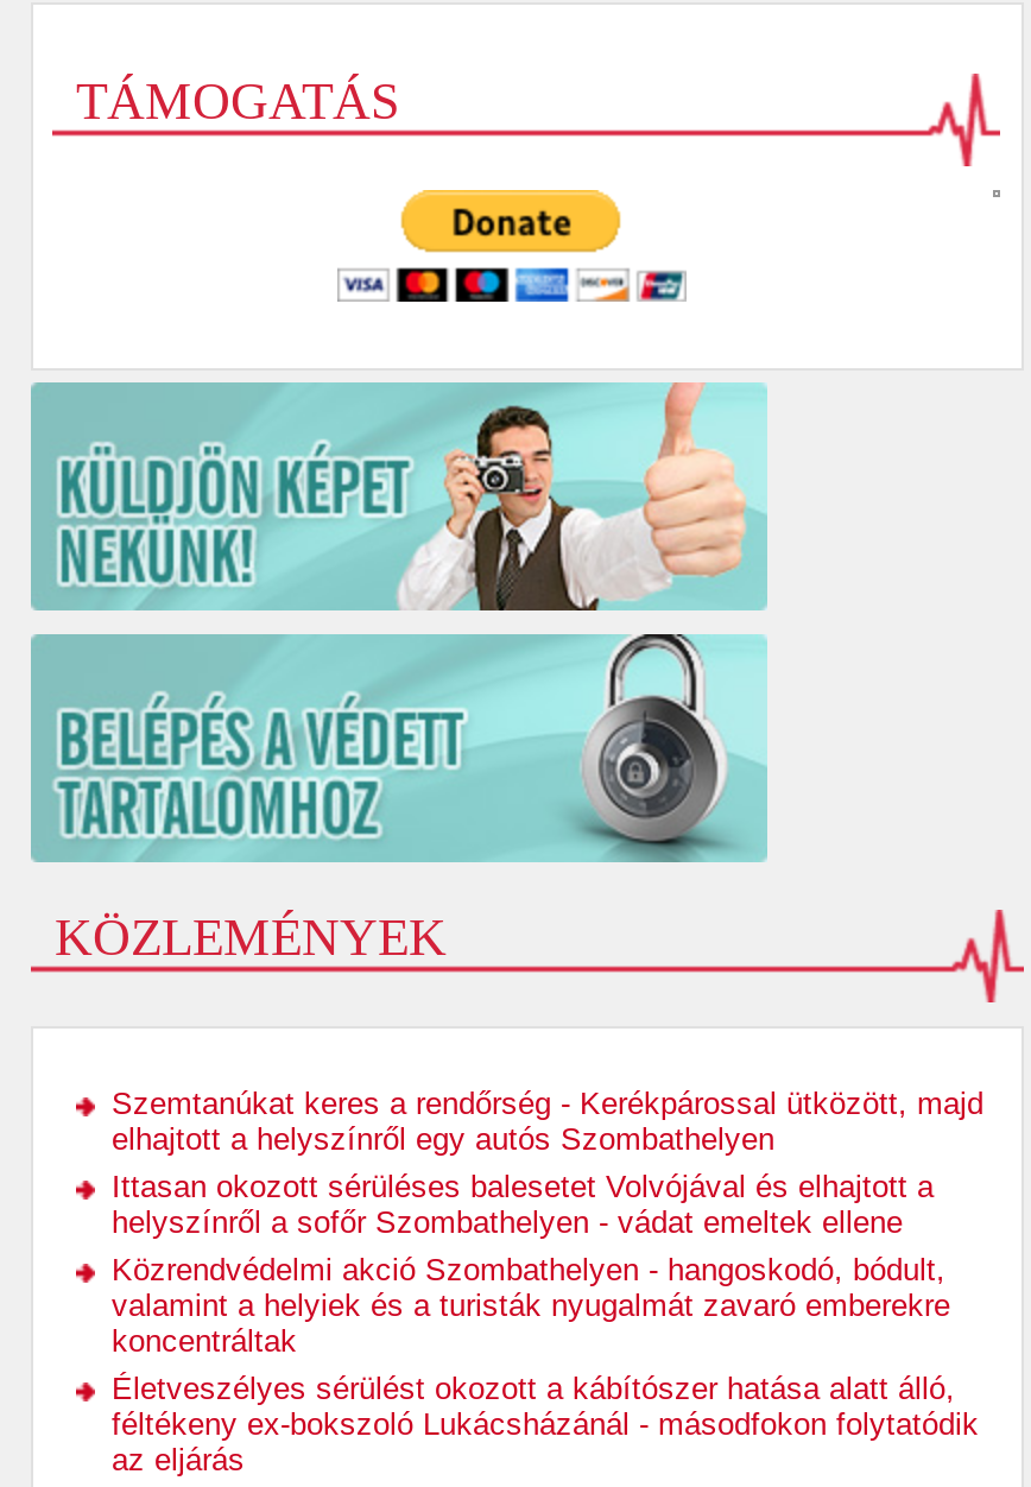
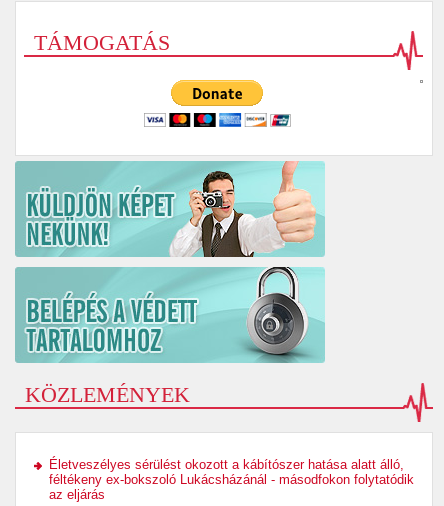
- Szemtanúkat keres a rendőrség - Kerékpárossal ütközött, majd
- elhajtott a helyszínről egy autós Szombathelyen
- Ittasan okozott sérüléses balesetet Volvójával és elhajtott a
- helyszínről a sofőr Szombathelyen - vádat emeltek ellene
- Közrendvédelmi akció Szombathelyen - hangoskodó, bódult,
- valamint a helyiek és a turisták nyugalmát zavaró emberekre
- koncentráltak
